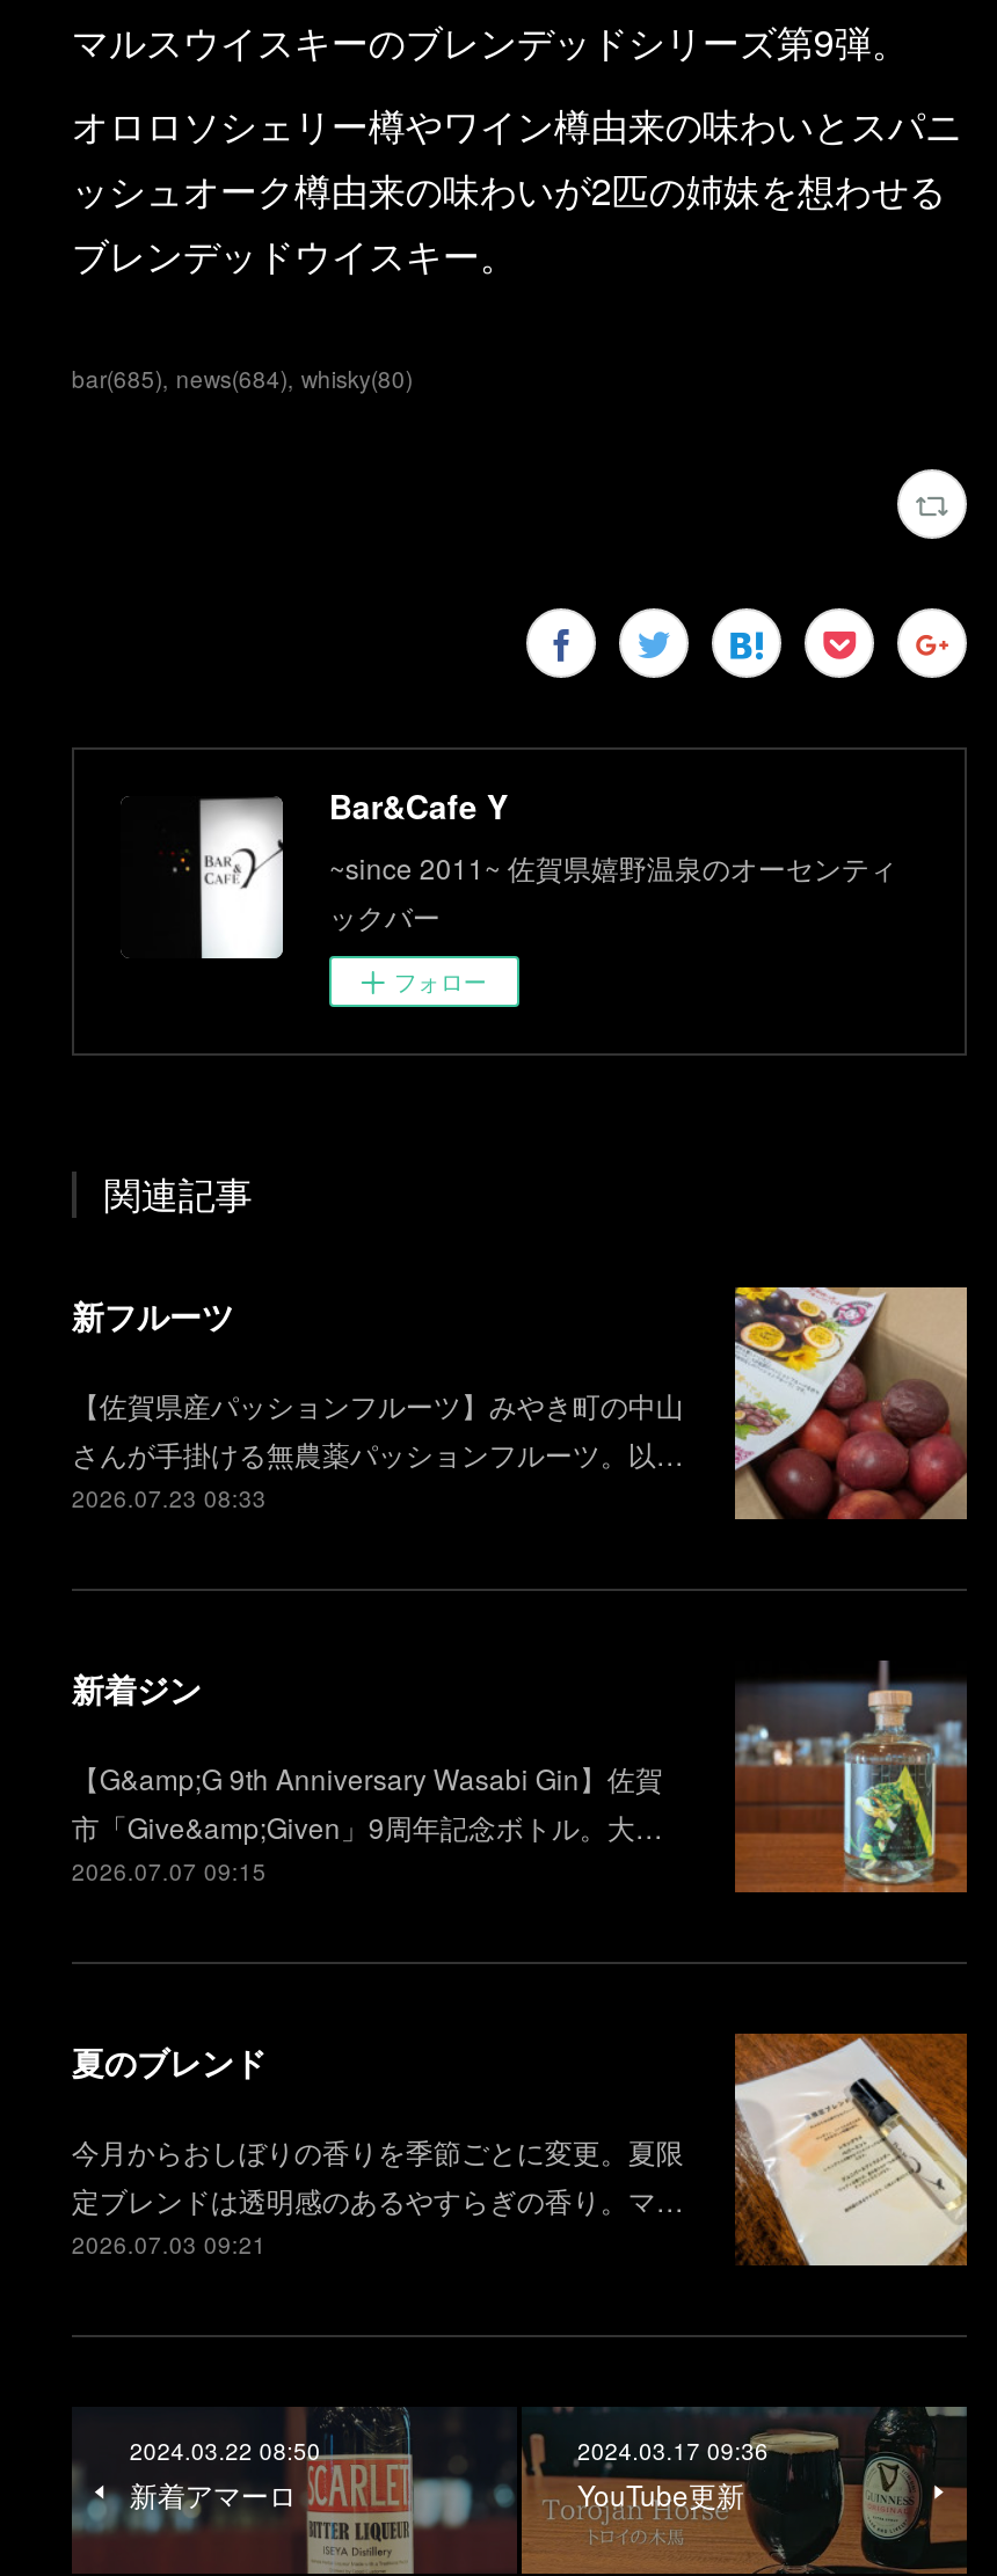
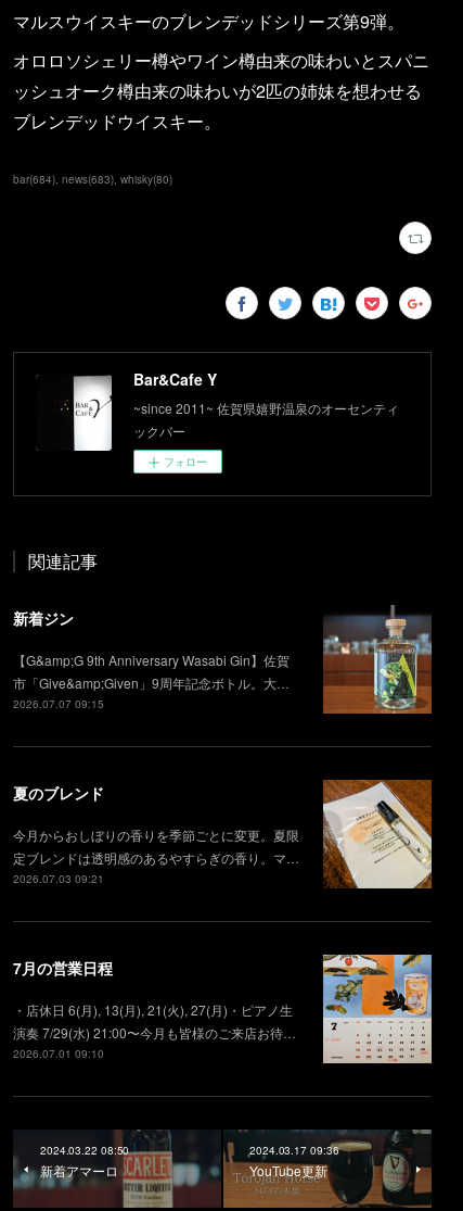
- bar(685) news(684) whisky(80)
+ bar(684) news(683) whisky(80)

- [image]
- 新フルーツ
- 【佐賀県産パッションフルーツ】みやき町の中山
- さんが手掛ける無農薬パッションフルーツ。以…
- 2026.07.23 08:33

moved up: [image] | 新着ジン | 【G&amp;G 9th Anniversary Wasabi Gin】佐賀 | ... | 定ブレンドは透明感のあるやすらぎの香り。マ… | 2026.07.03 09:21

+ [image]
+ 7月の営業日程
+ ・店休日 6(月), 13(月), 21(火), 27(月)・ピアノ生
+ 演奏 7/29(水) 21:00〜今月も皆様のご来店お待…
+ 2026.07.01 09:10
